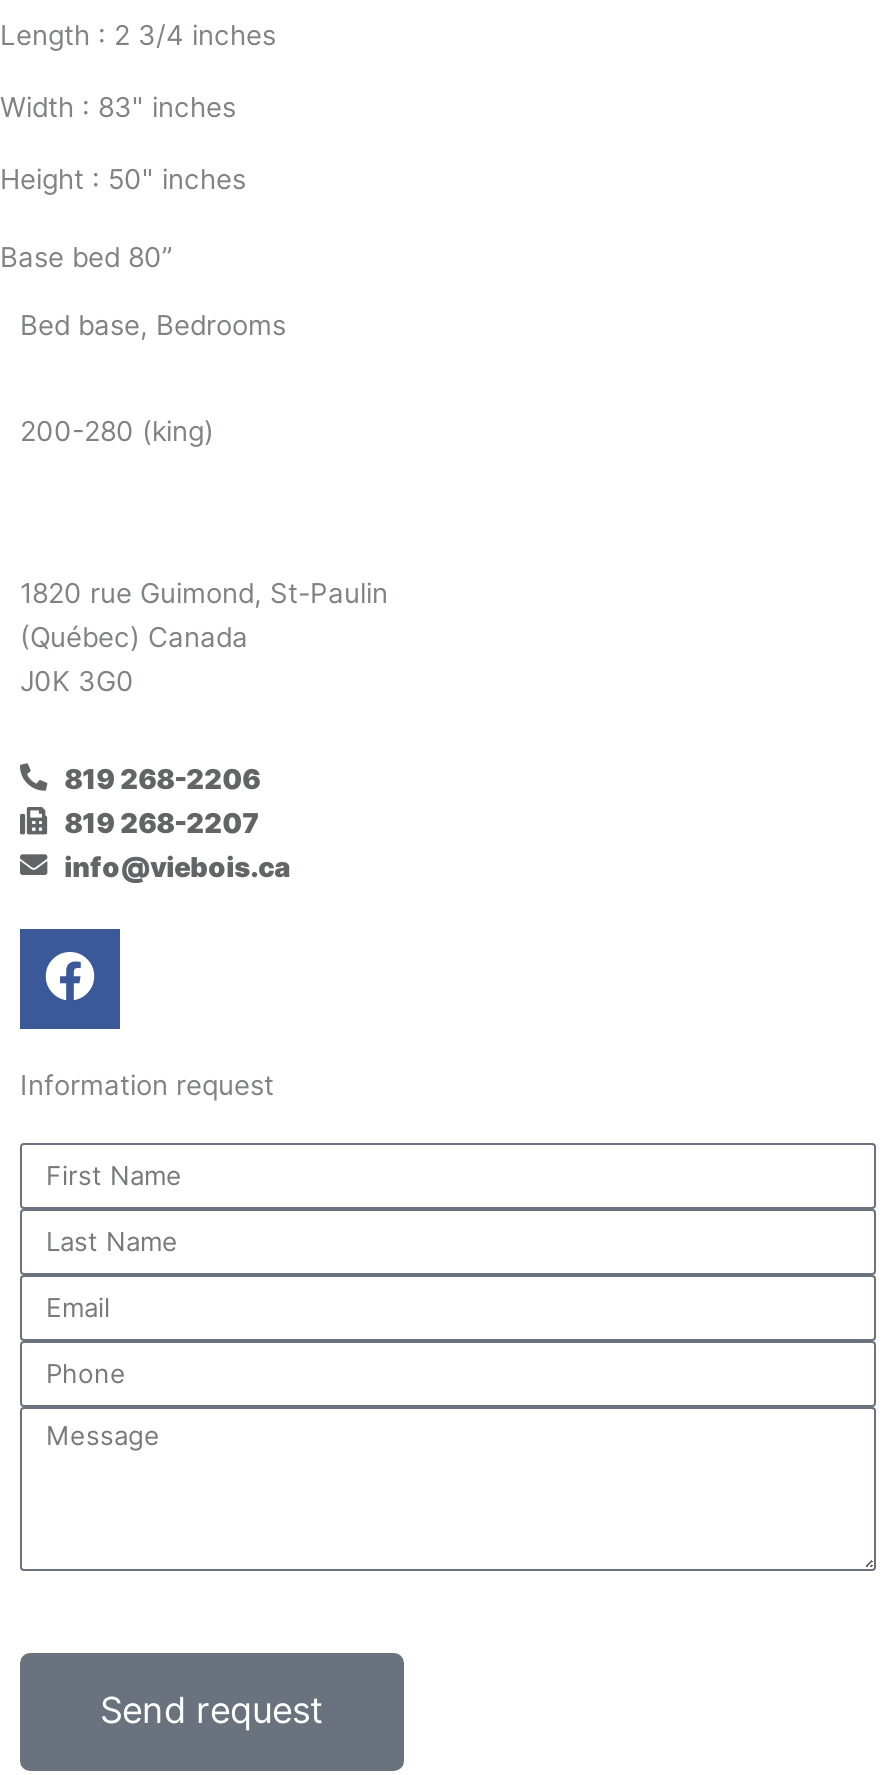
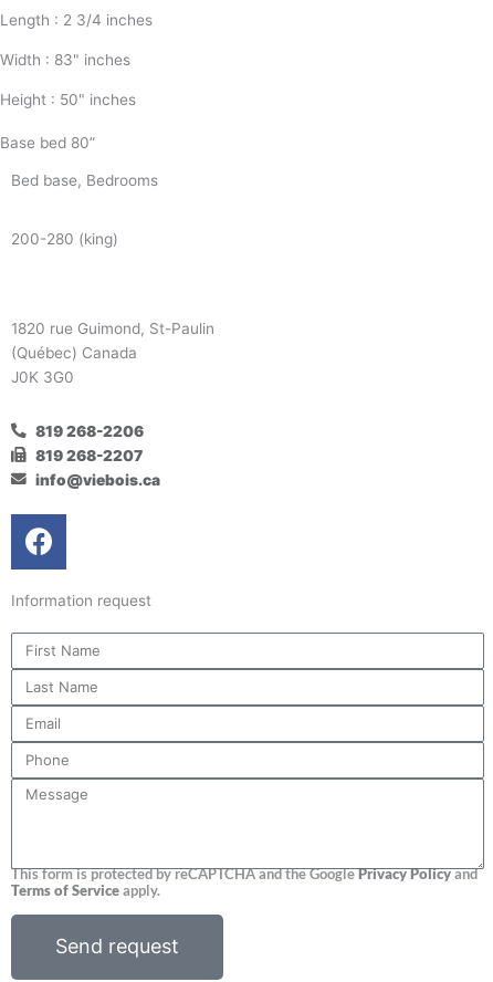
+ This form is protected by reCAPTCHA and the GooglePrivacy Policyand
+ Terms of Service apply.
